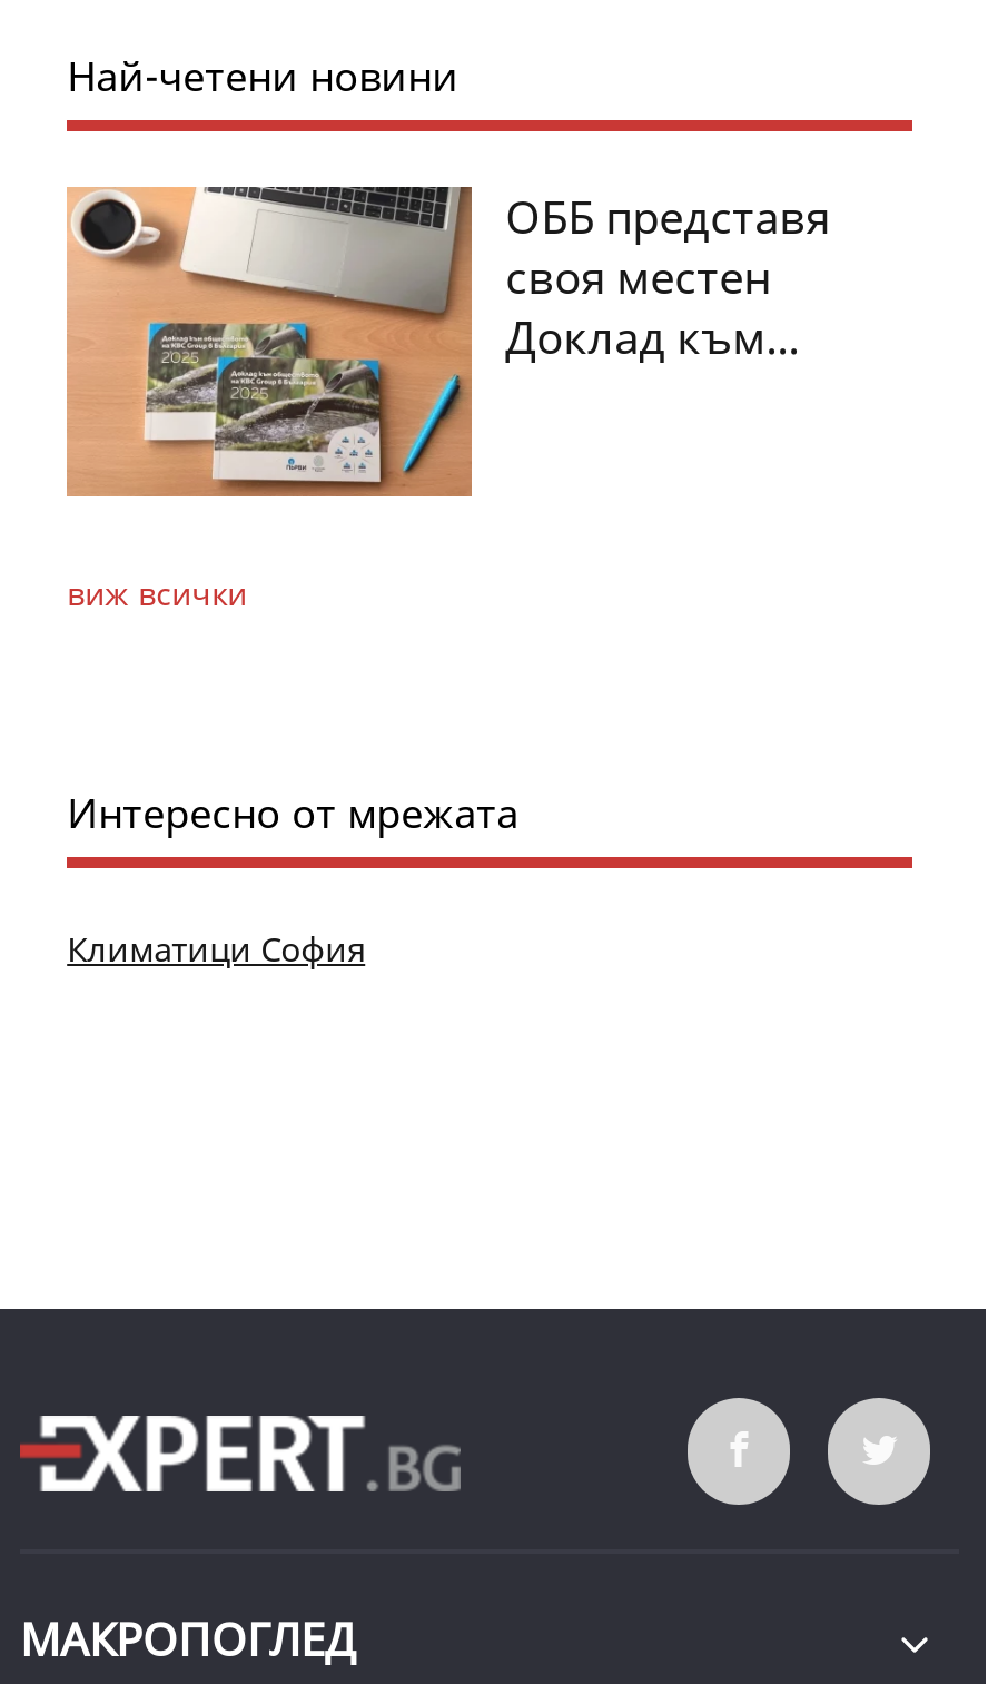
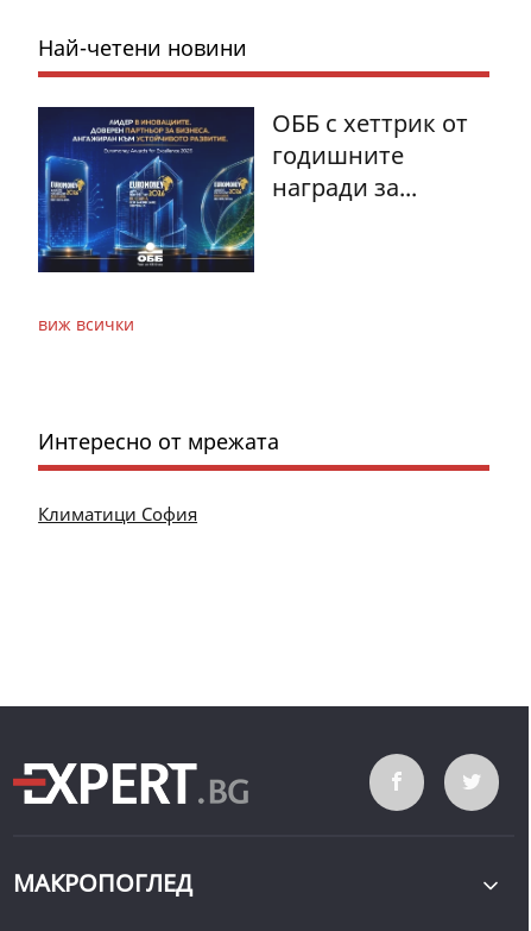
- [image]
- ОББ представя
- своя местен
- Доклад към...
+ [image]
+ ОББ с хеттрик от
+ годишните
+ награди за...
